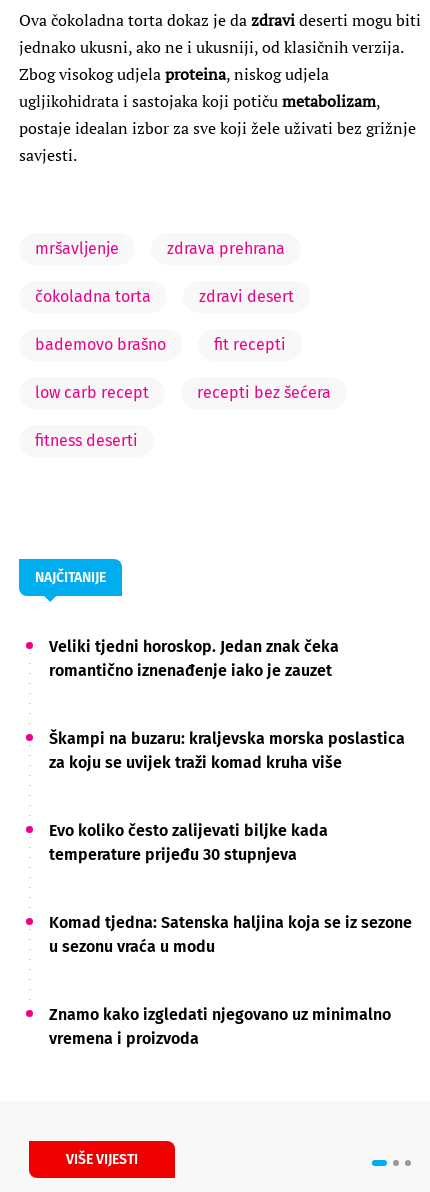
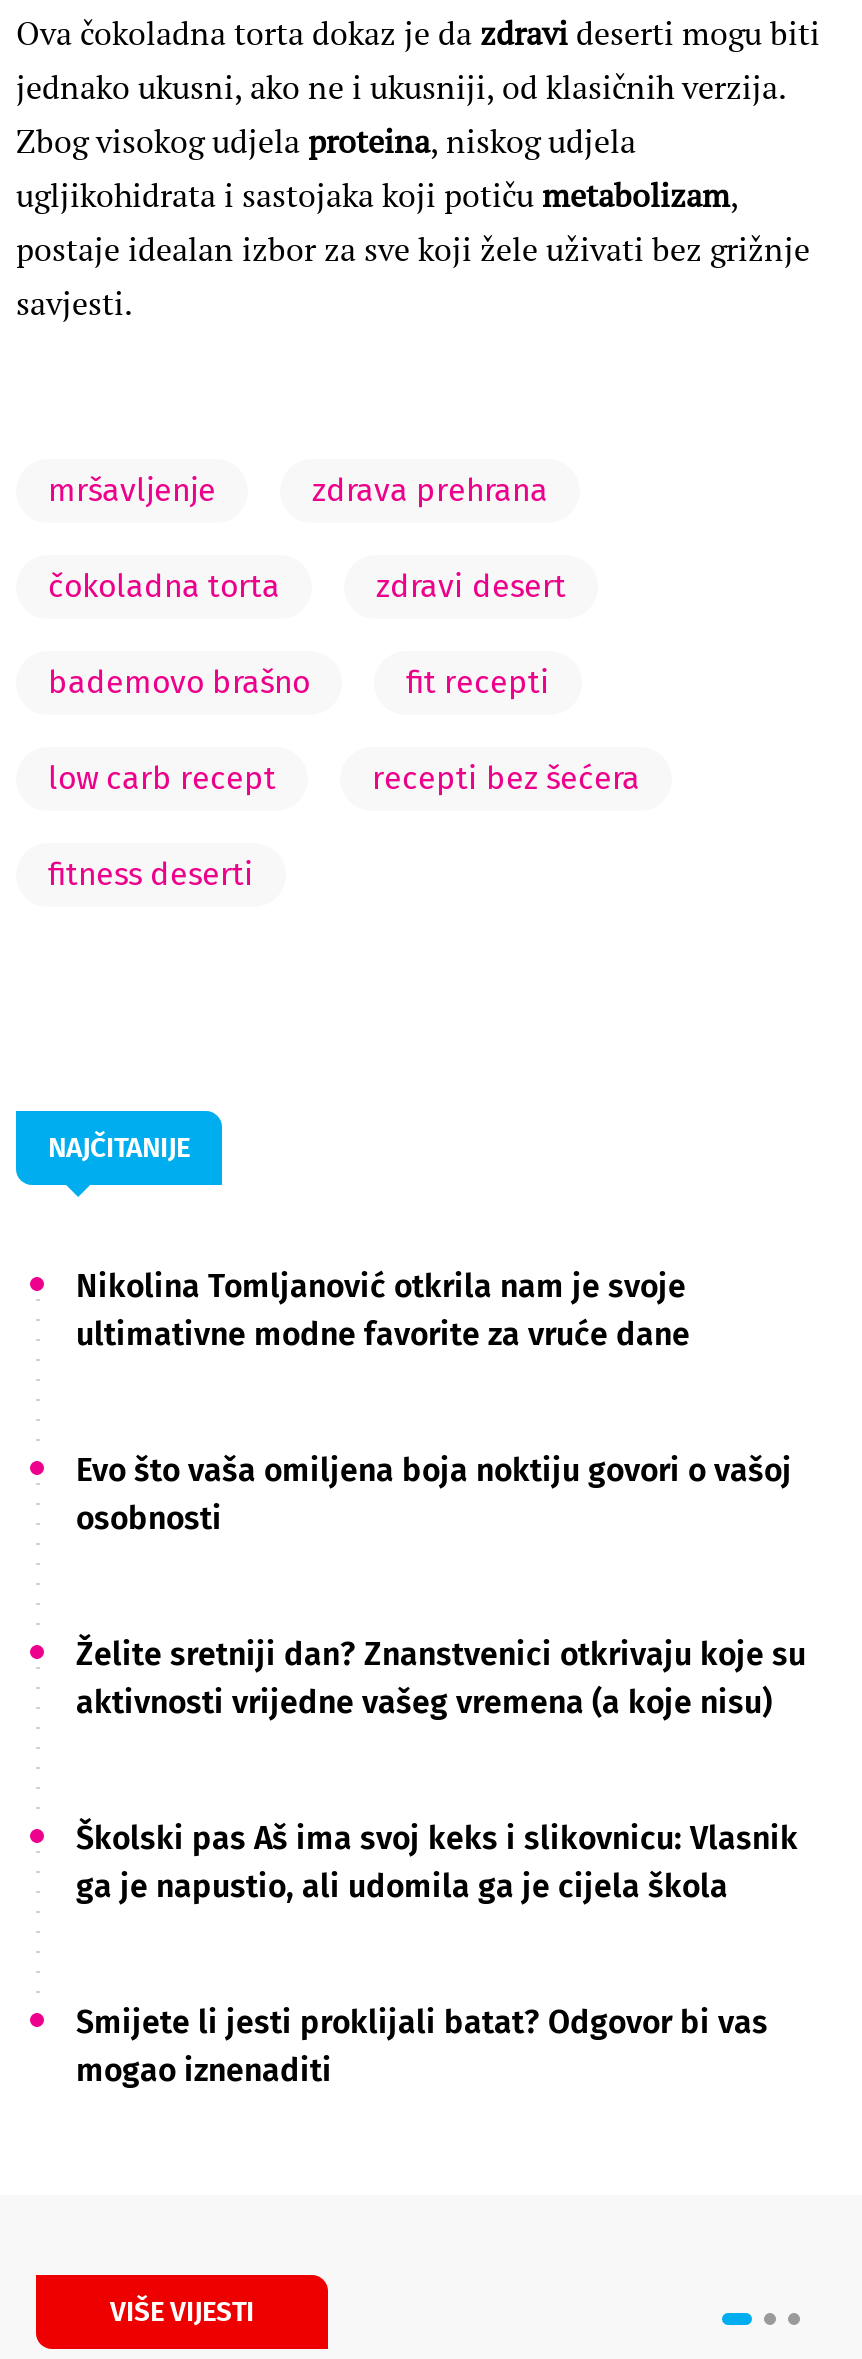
- Veliki tjedni horoskop. Jedan znak čeka
- romantično iznenađenje iako je zauzet
+ Nikolina Tomljanović otkrila nam je svoje
+ ultimativne modne favorite za vruće dane

- Škampi na buzaru: kraljevska morska poslastica
- za koju se uvijek traži komad kruha više
+ Evo što vaša omiljena boja noktiju govori o vašoj
+ osobnosti

- Evo koliko često zalijevati biljke kada
- temperature prijeđu 30 stupnjeva
+ Želite sretniji dan? Znanstvenici otkrivaju koje su
+ aktivnosti vrijedne vašeg vremena (a koje nisu)

- Komad tjedna: Satenska haljina koja se iz sezone
- u sezonu vraća u modu
+ Školski pas Aš ima svoj keks i slikovnicu: Vlasnik
+ ga je napustio, ali udomila ga je cijela škola

- Znamo kako izgledati njegovano uz minimalno
- vremena i proizvoda
+ Smijete li jesti proklijali batat? Odgovor bi vas
+ mogao iznenaditi
